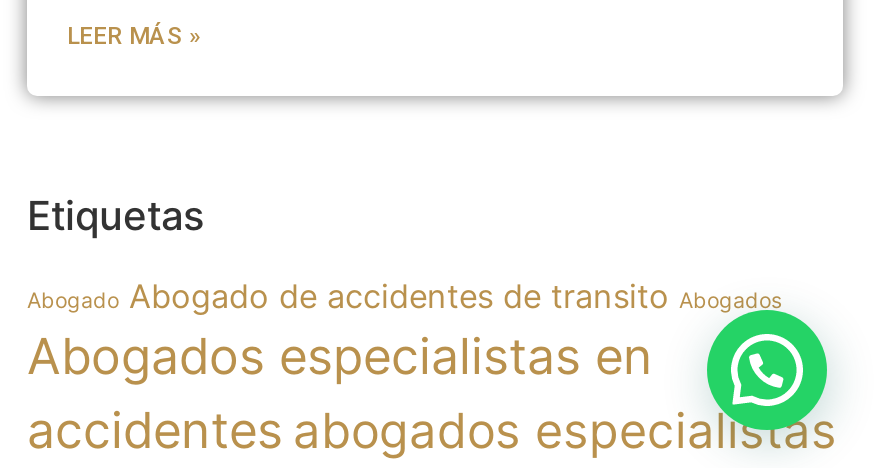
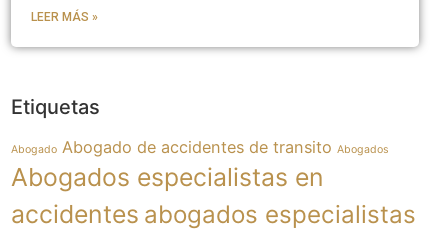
- [image]
